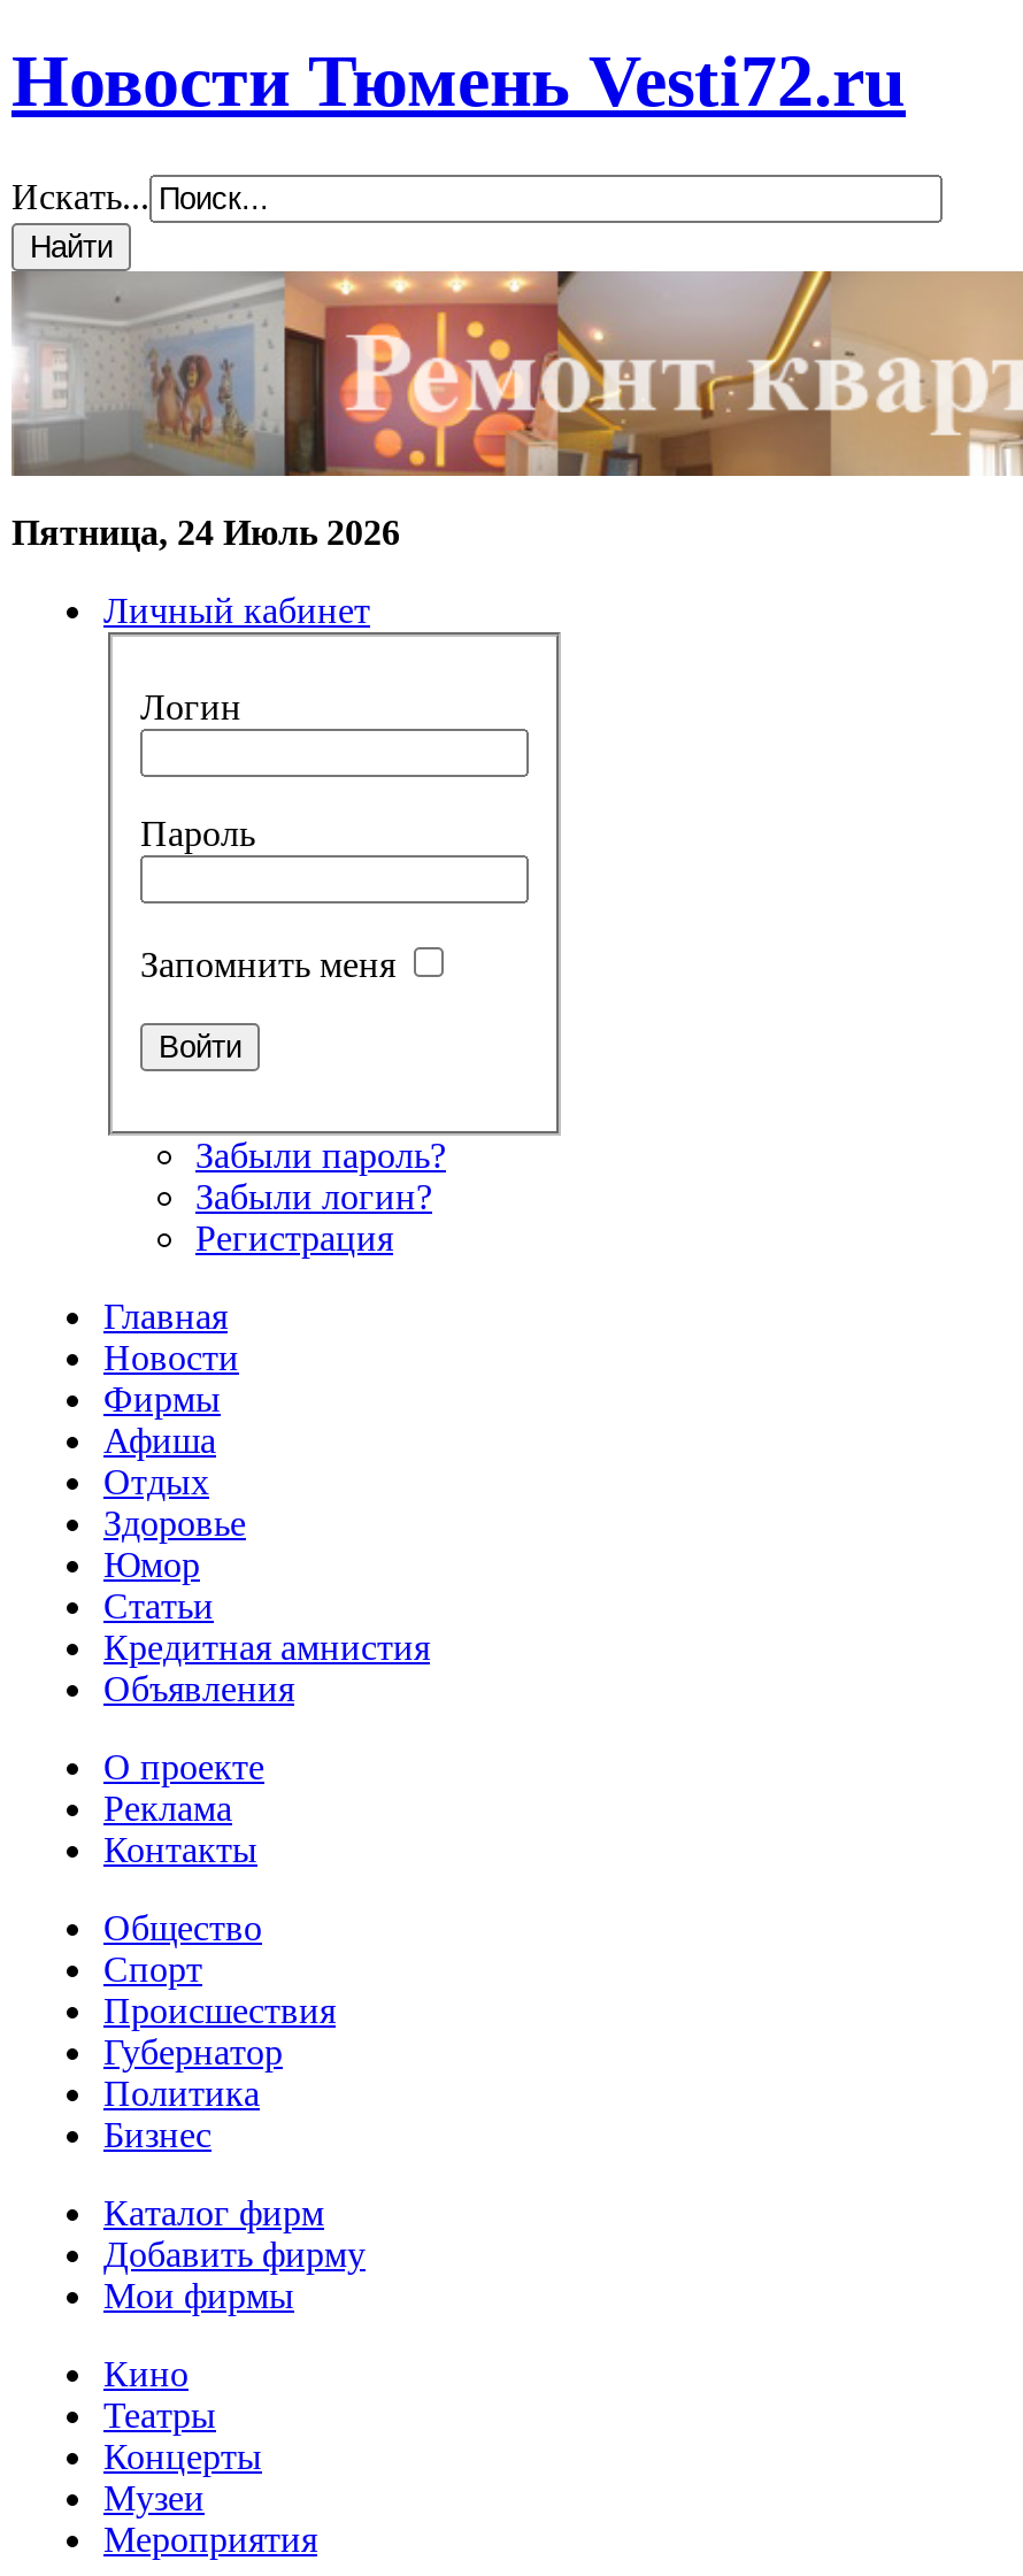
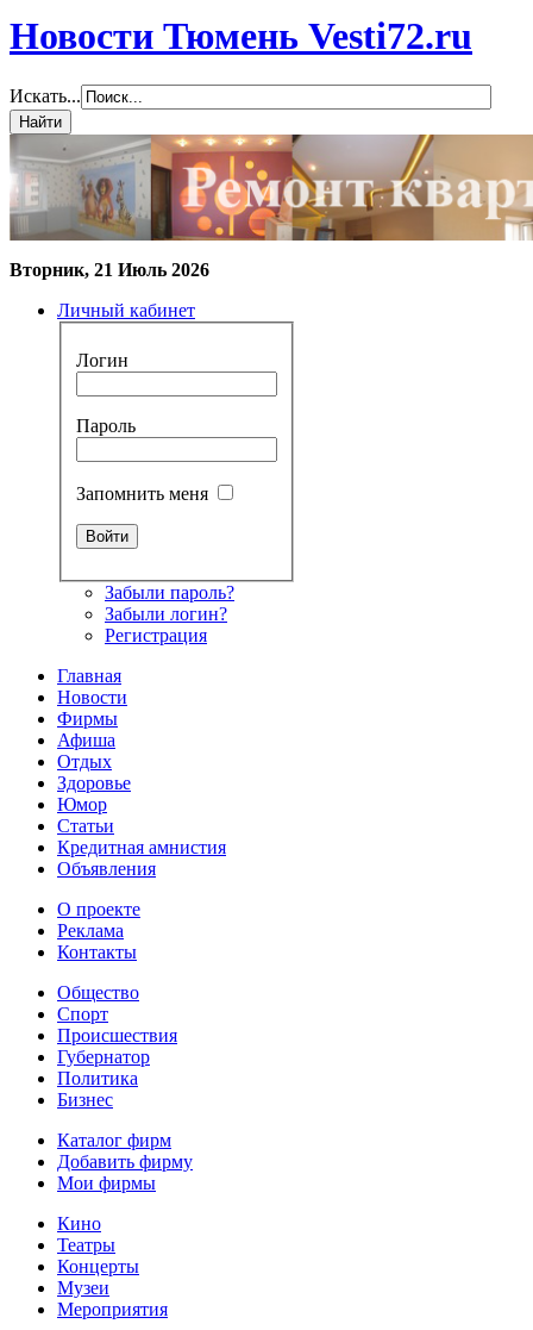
- Пятница, 24 Июль 2026
+ Вторник, 21 Июль 2026
